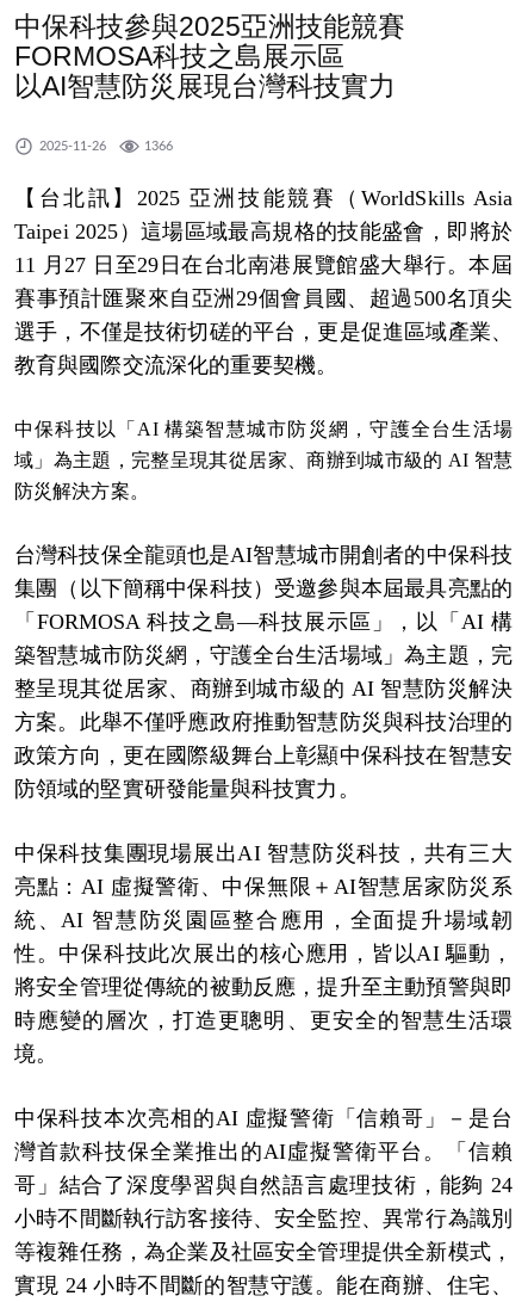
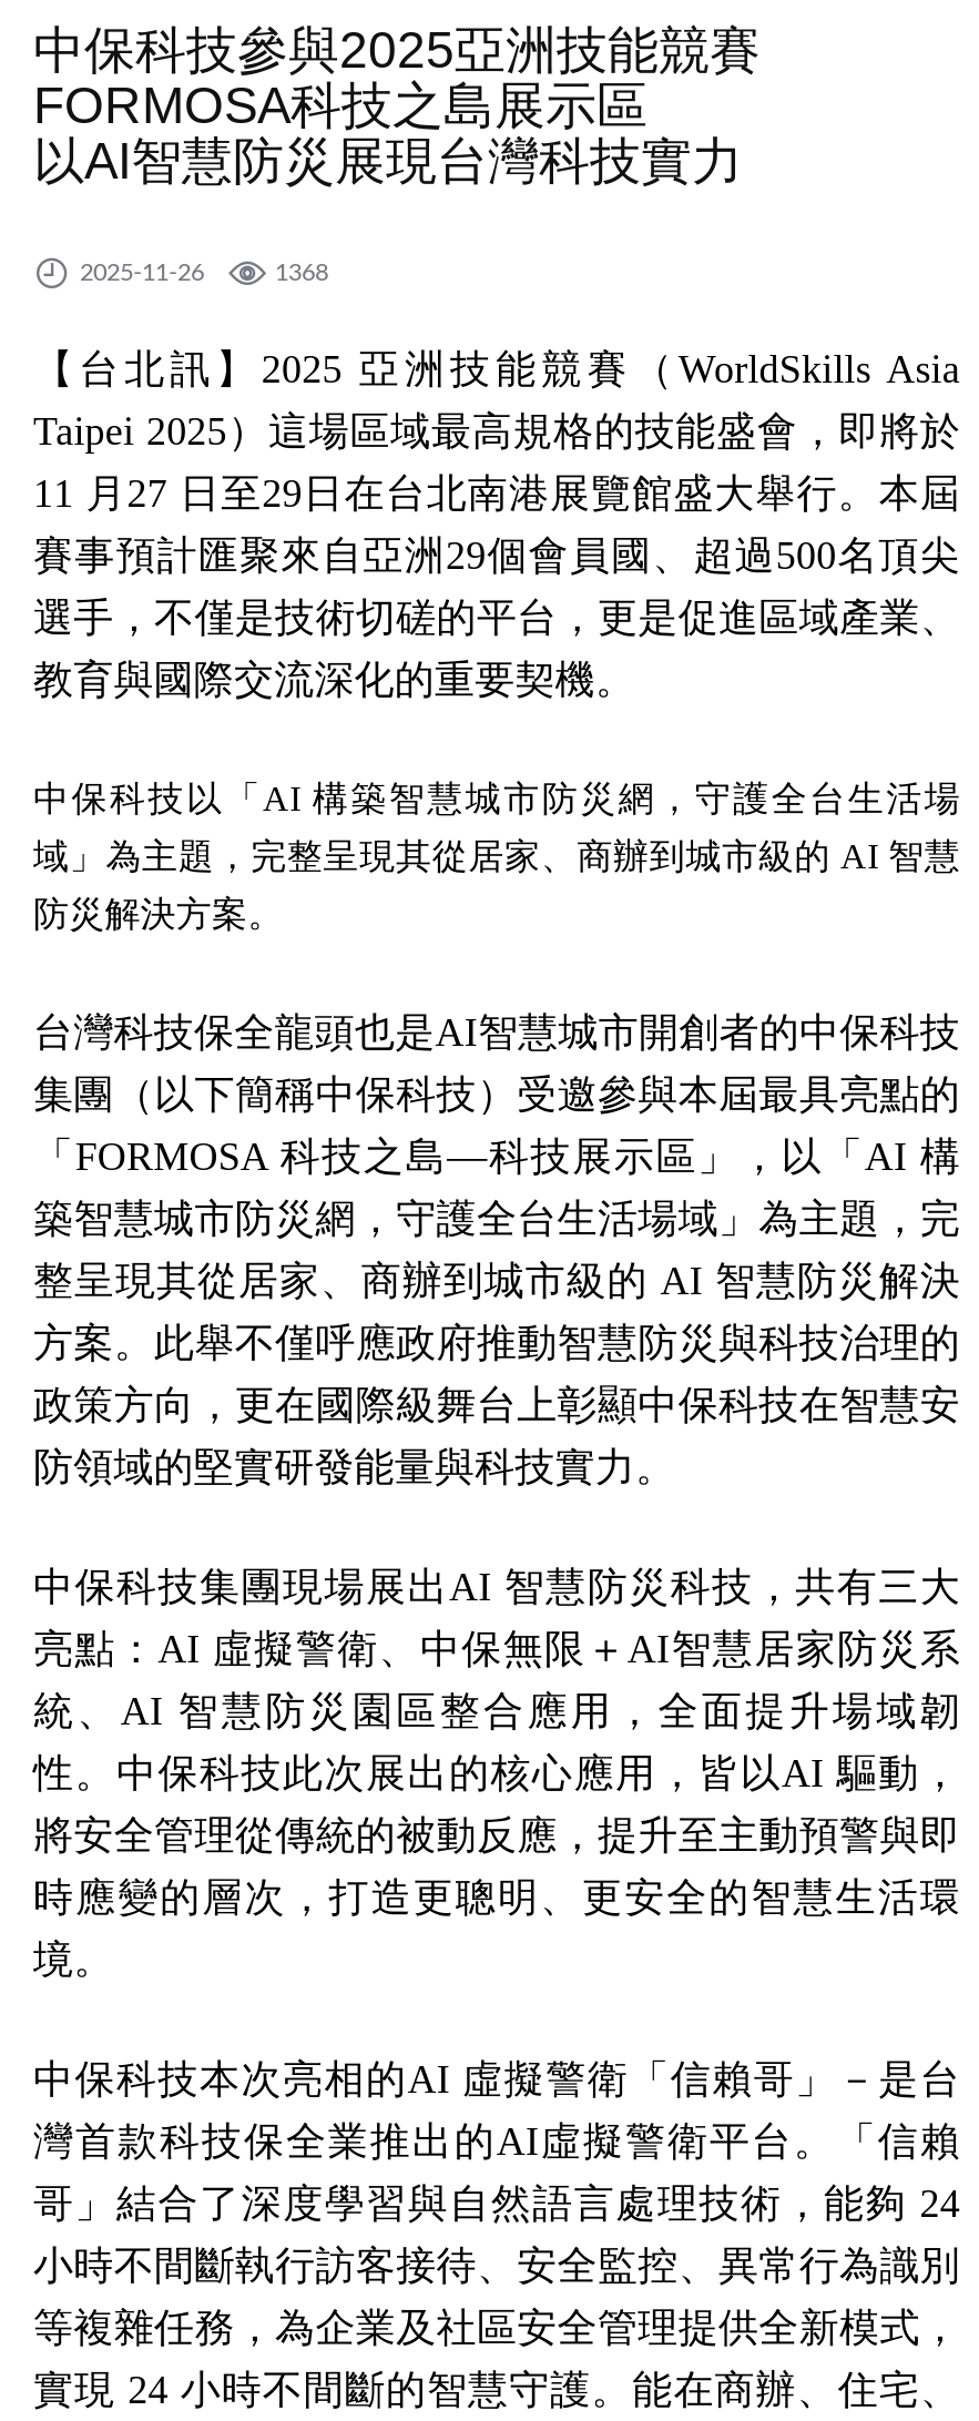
- 1366
+ 1368
